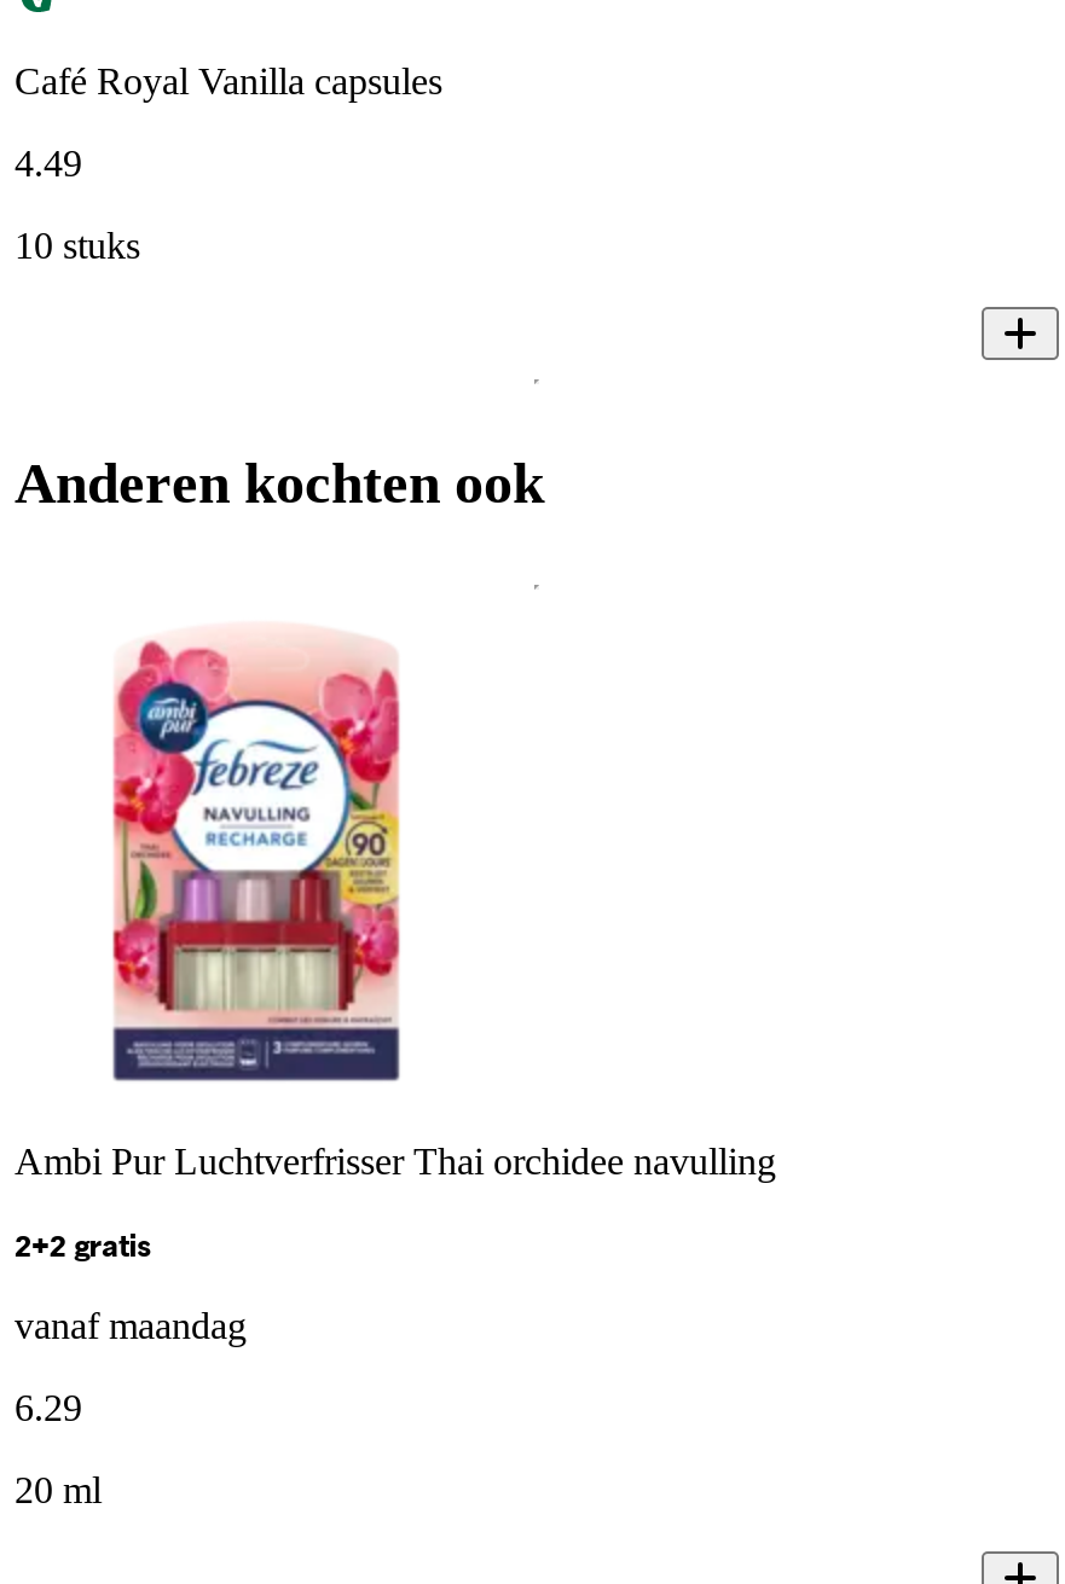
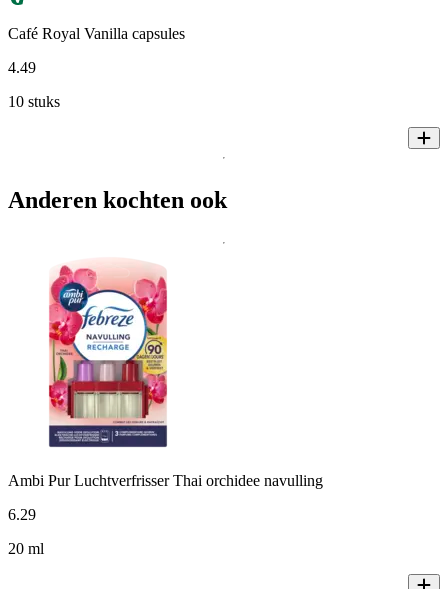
- 2+2 gratis
- vanaf maandag
